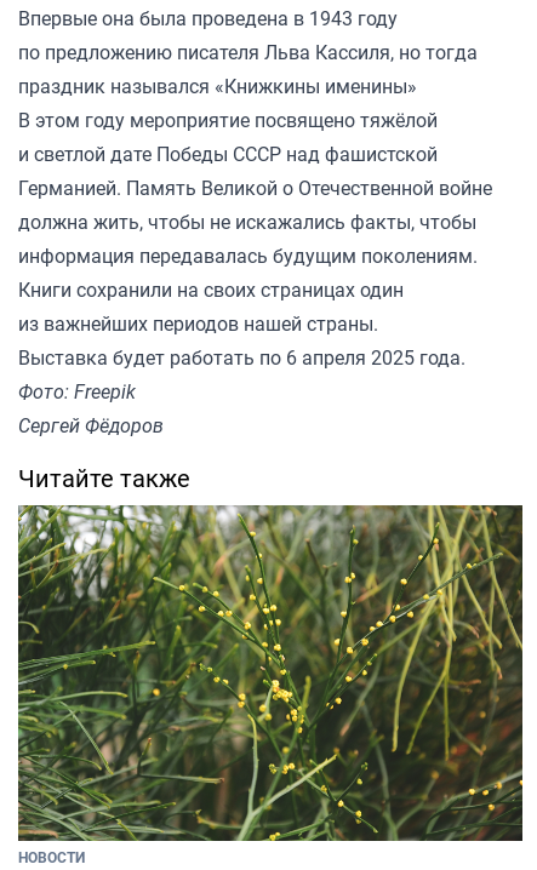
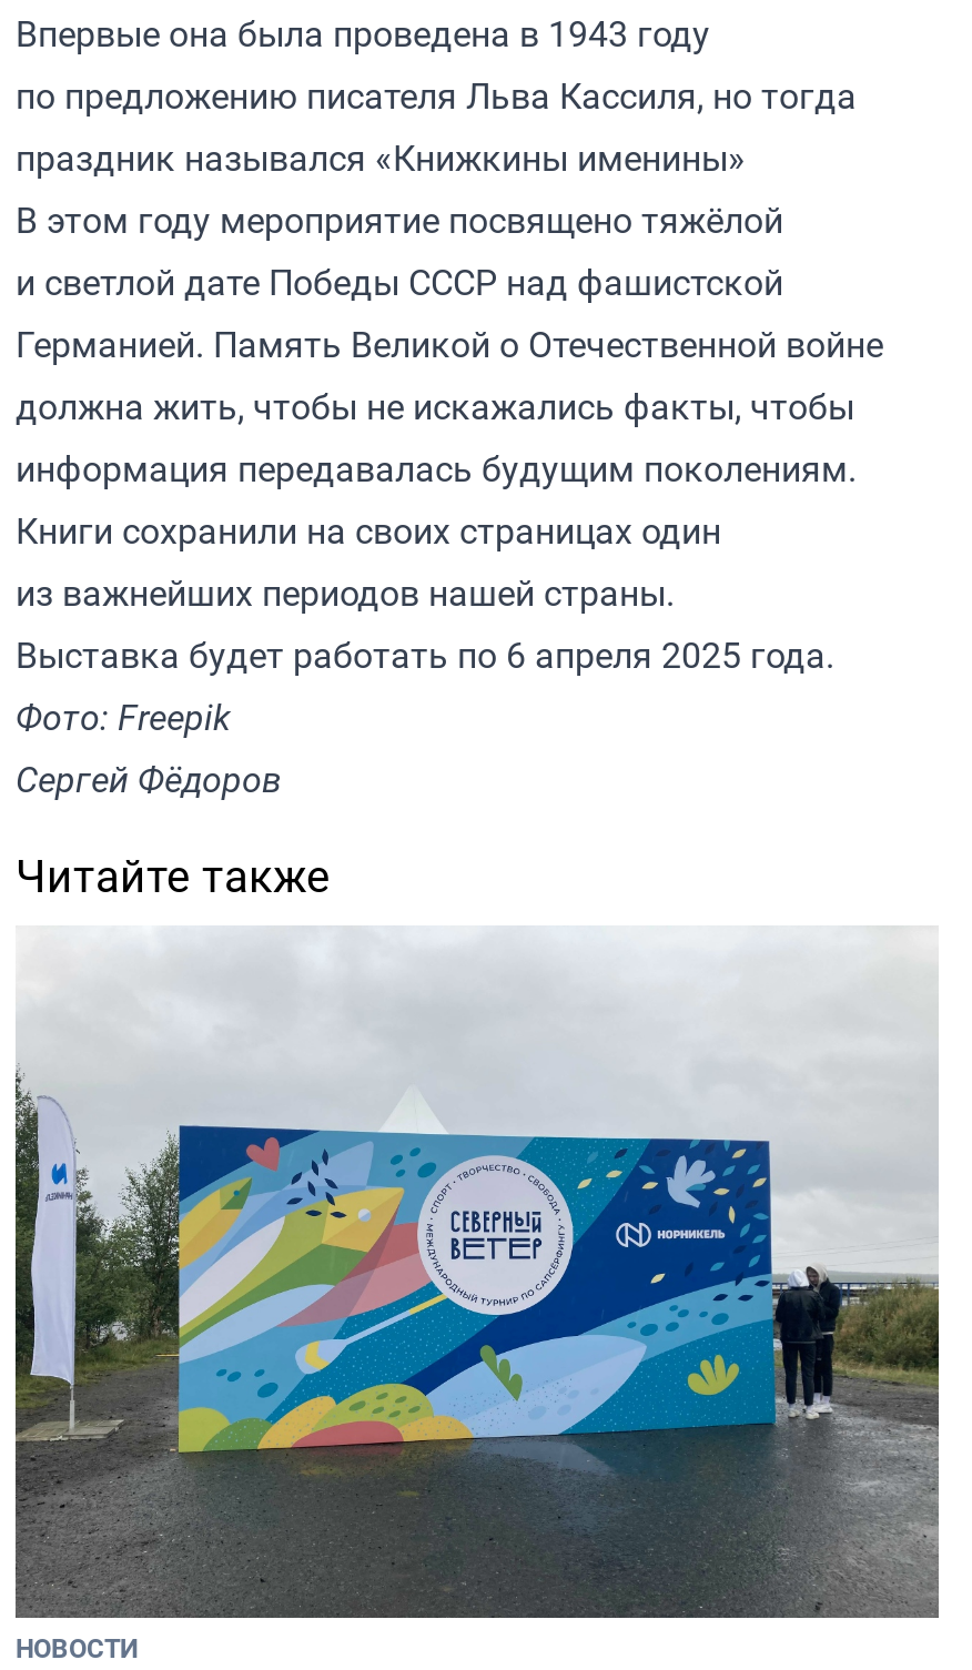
- [image]
+ [image]
